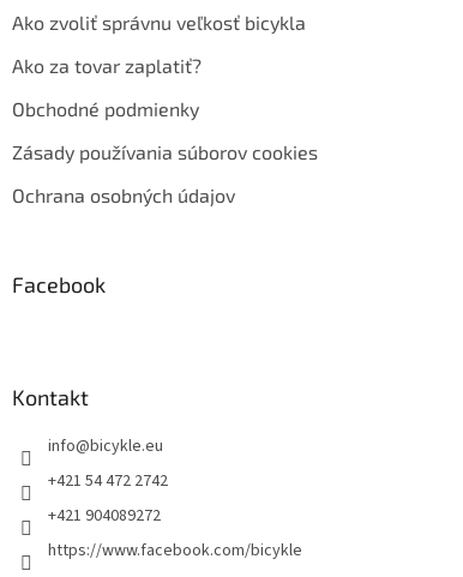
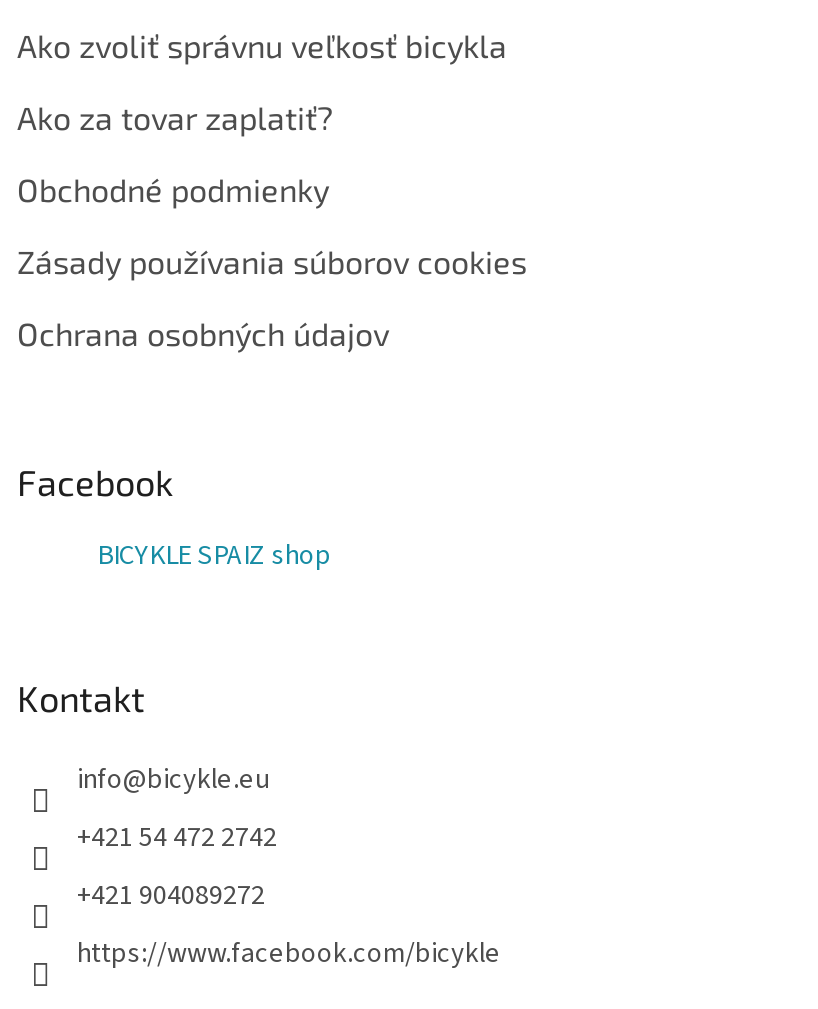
+ BICYKLE SPAIZ shop
